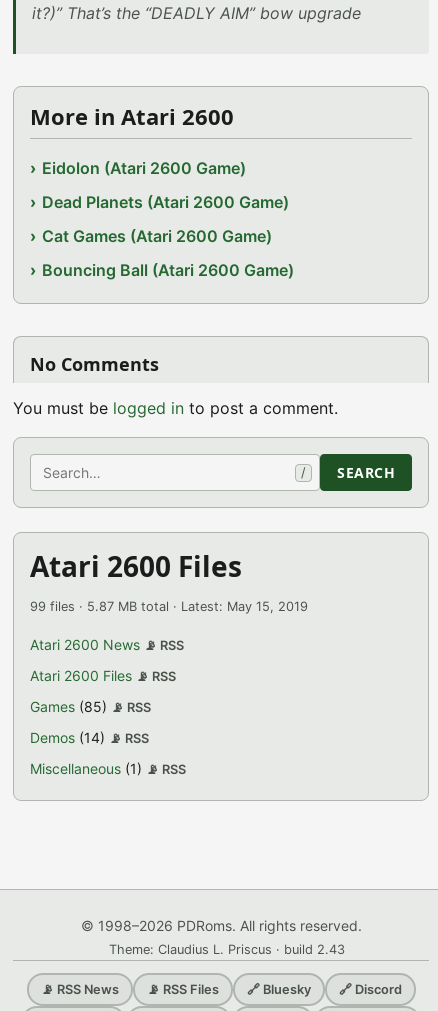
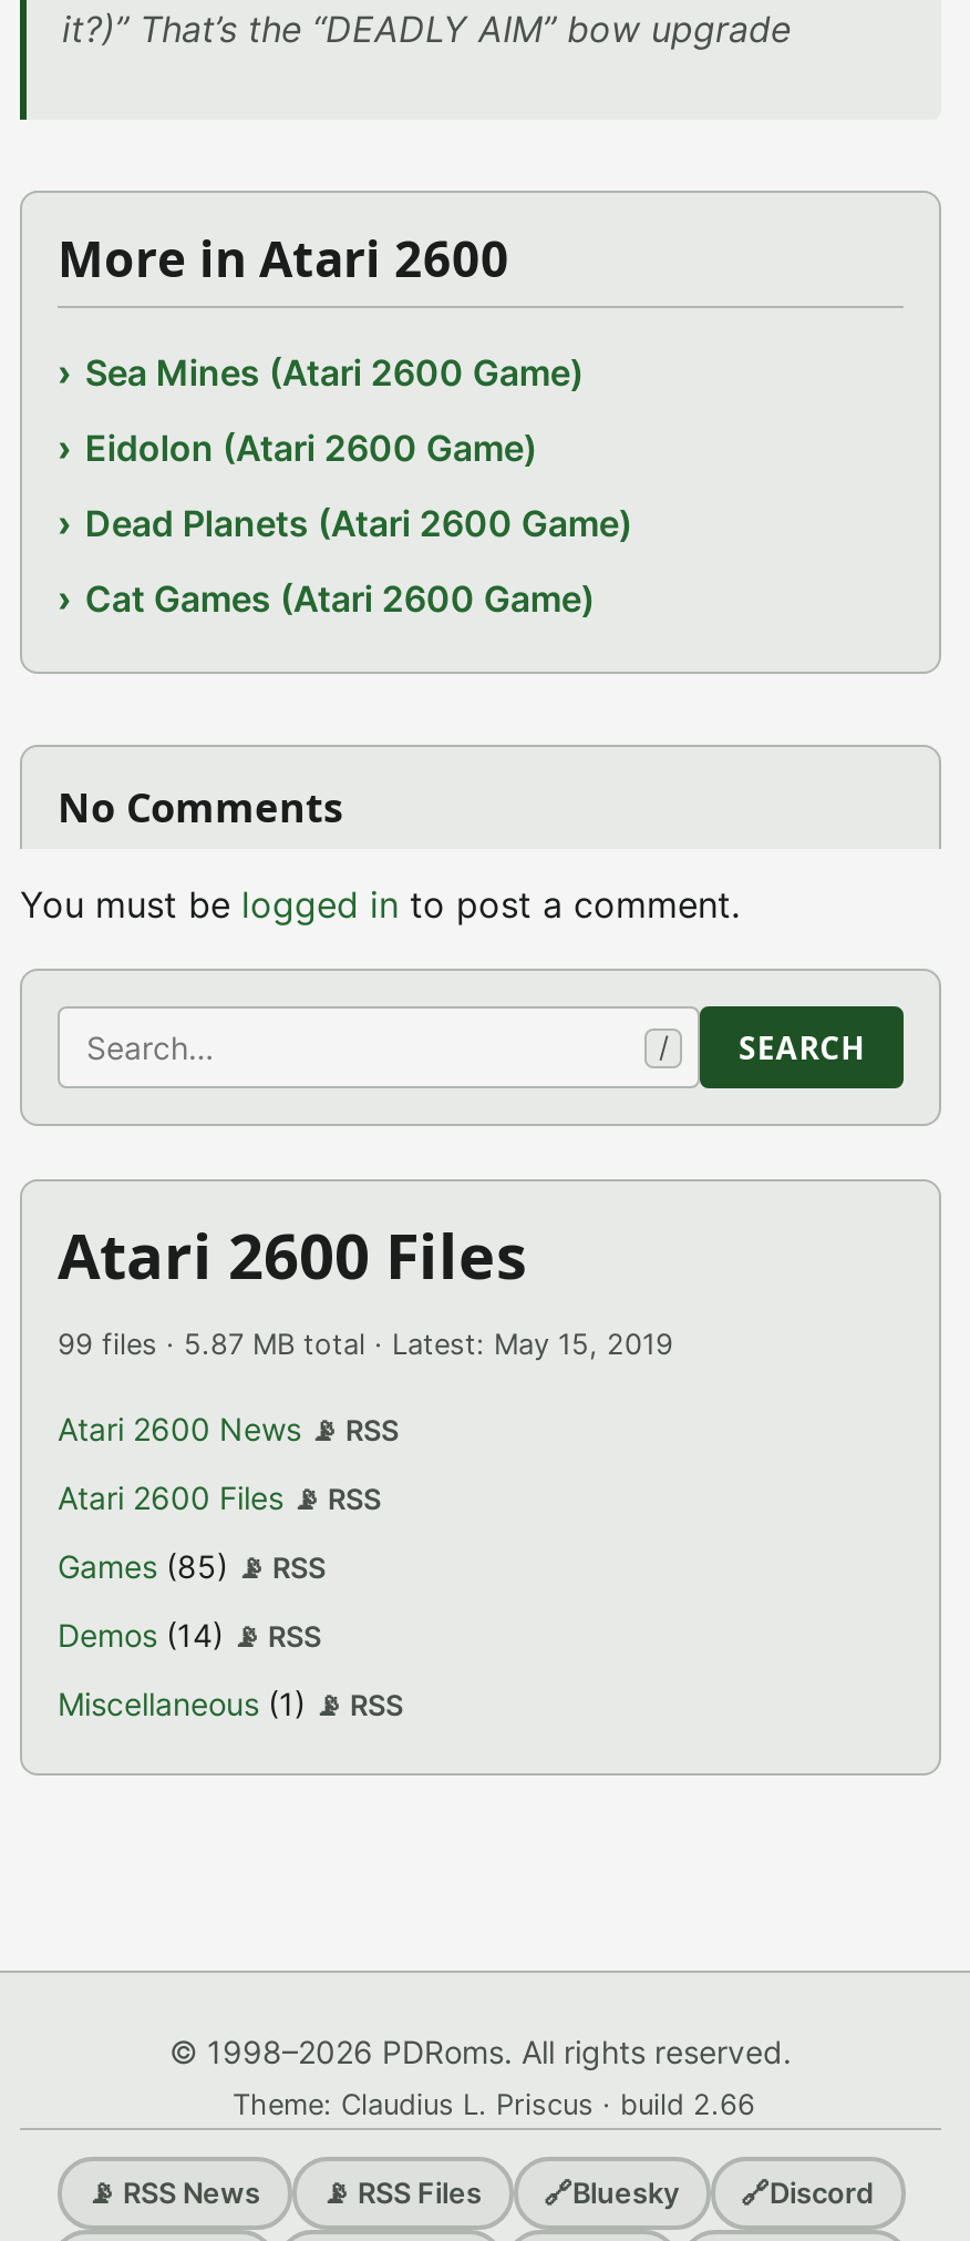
+ Sea Mines (Atari 2600 Game)

moved down: Eidolon (Atari 2600 Game) | Dead Planets (Atari 2600 Game) | Cat Games (Atari 2600 Game)

- Bouncing Ball (Atari 2600 Game)

- Theme: Claudius L. Priscus · build 2.43
+ Theme: Claudius L. Priscus · build 2.66
